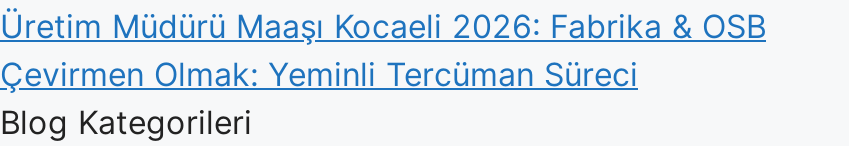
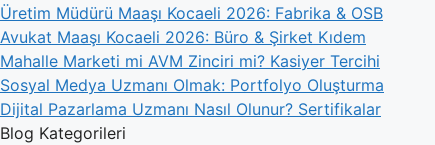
- Çevirmen Olmak: Yeminli Tercüman Süreci
+ Avukat Maaşı Kocaeli 2026: Büro & Şirket Kıdem
+ Mahalle Marketi mi AVM Zinciri mi? Kasiyer Tercihi
+ Sosyal Medya Uzmanı Olmak: Portfolyo Oluşturma
+ Dijital Pazarlama Uzmanı Nasıl Olunur? Sertifikalar
